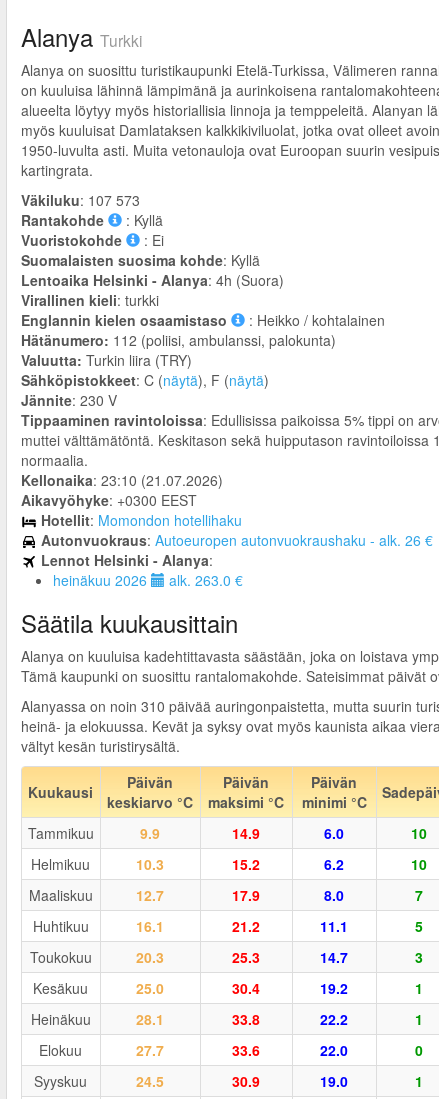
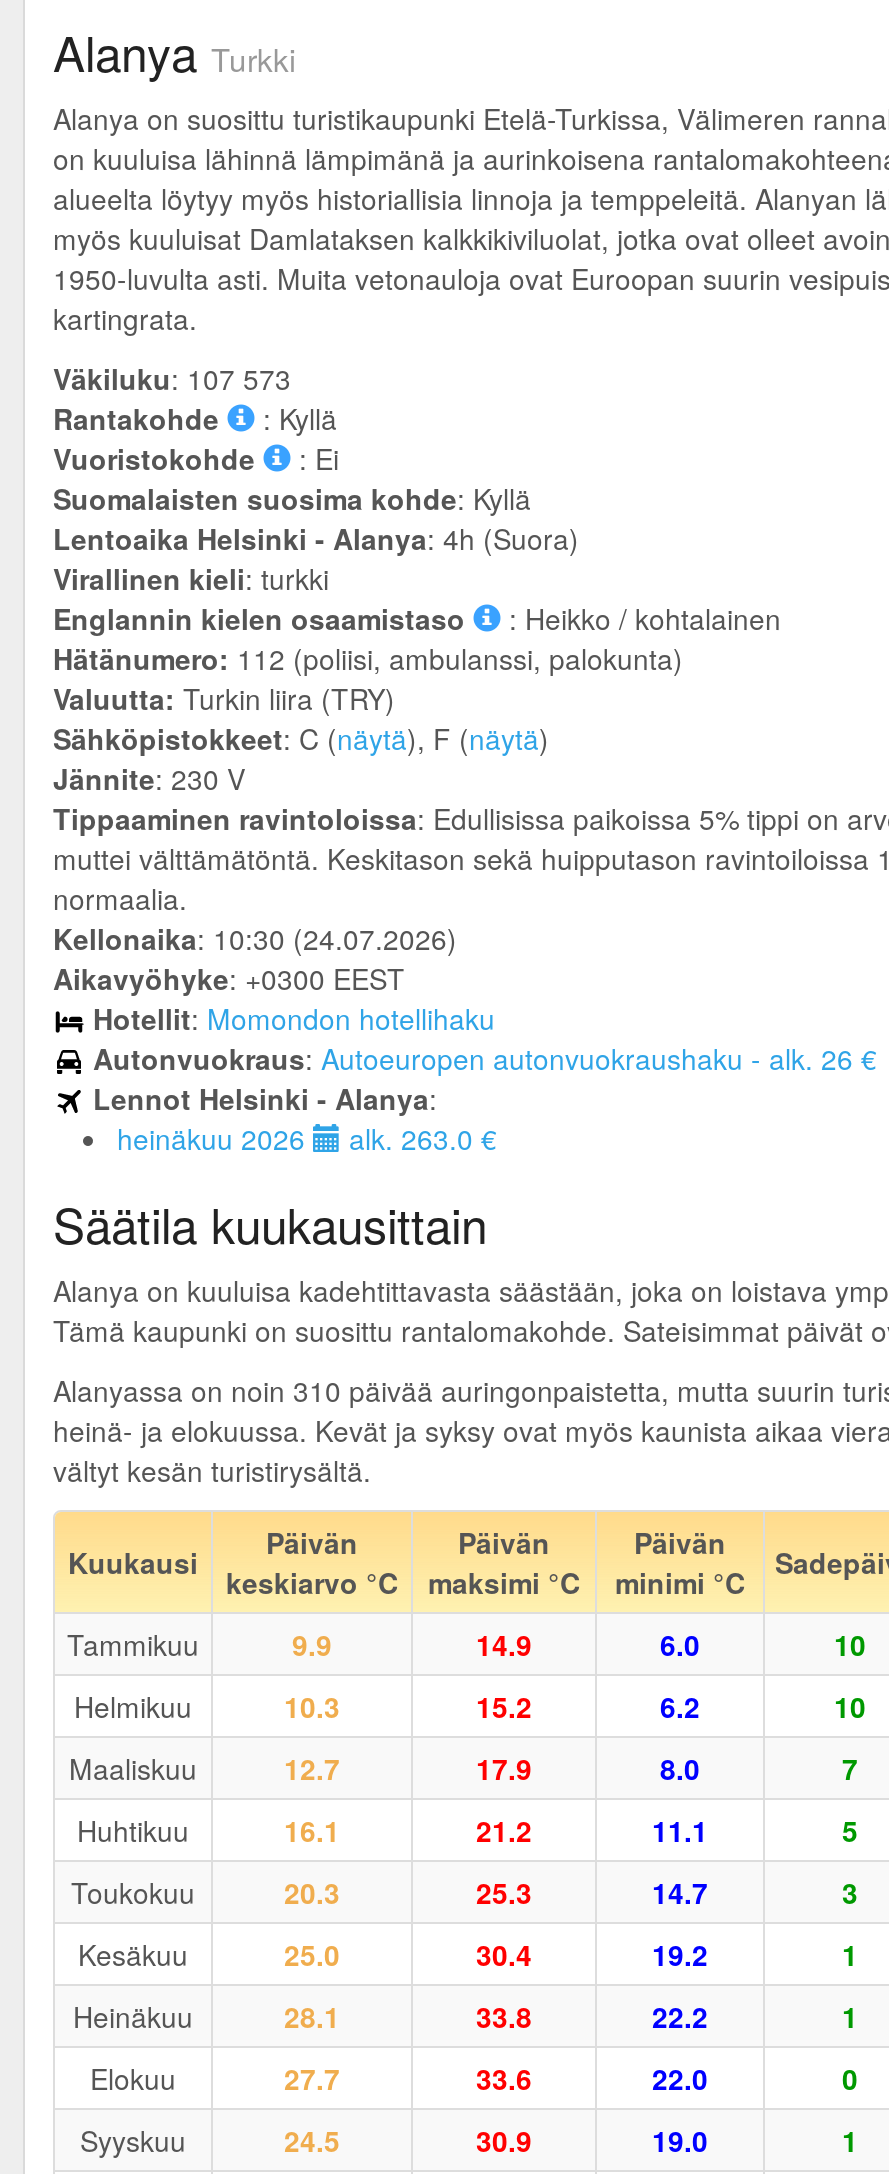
- Kellonaika: 23:10 (21.07.2026)
+ Kellonaika: 10:30 (24.07.2026)
